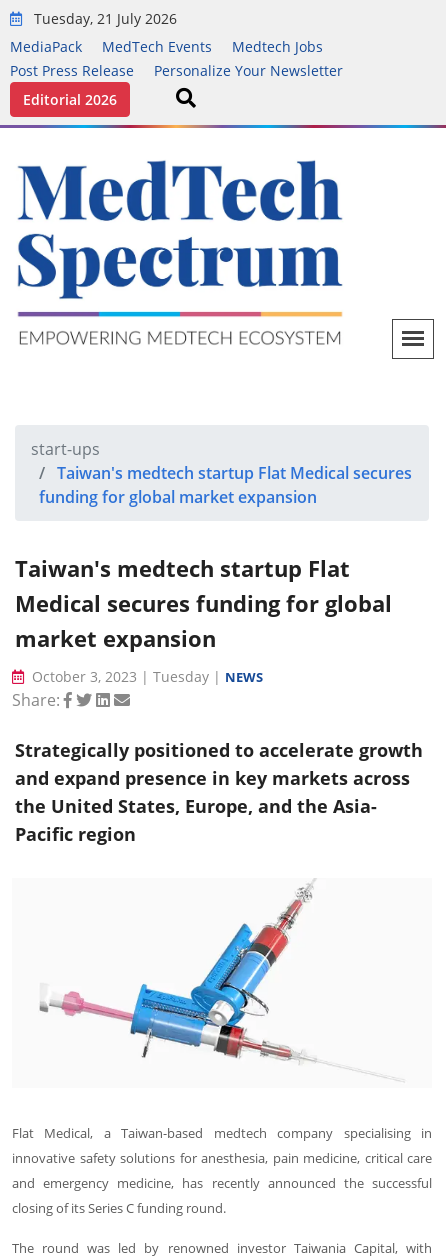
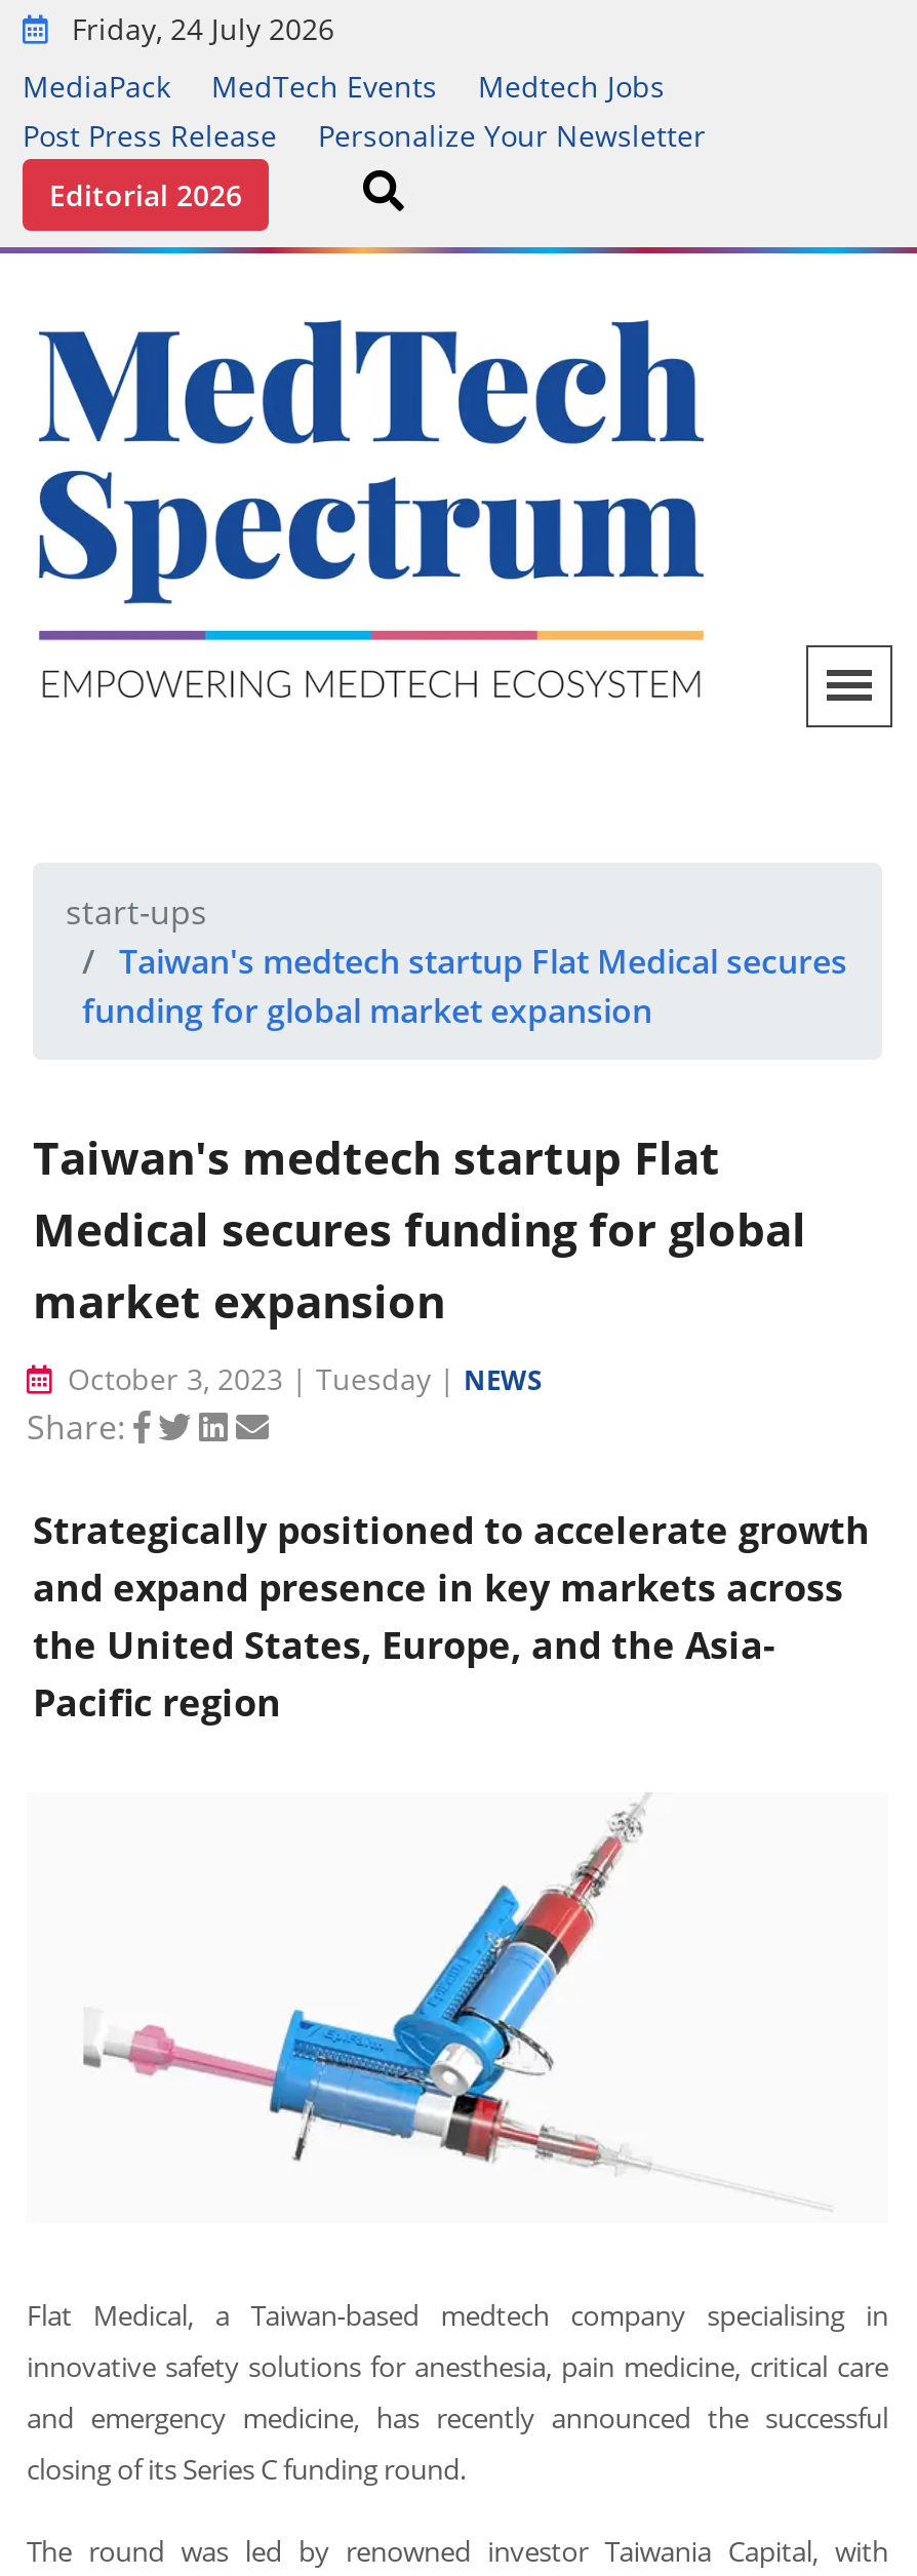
- Tuesday, 21 July 2026
+ Friday, 24 July 2026
